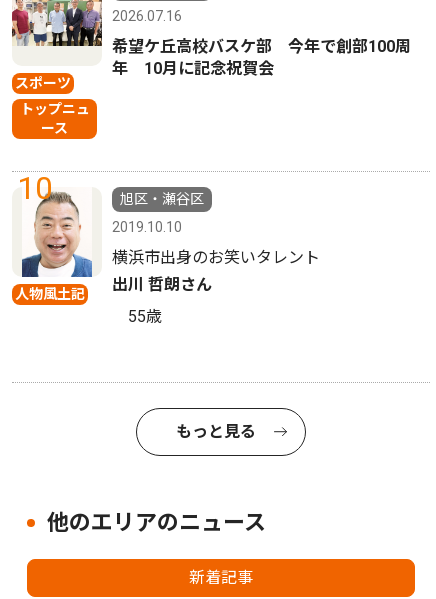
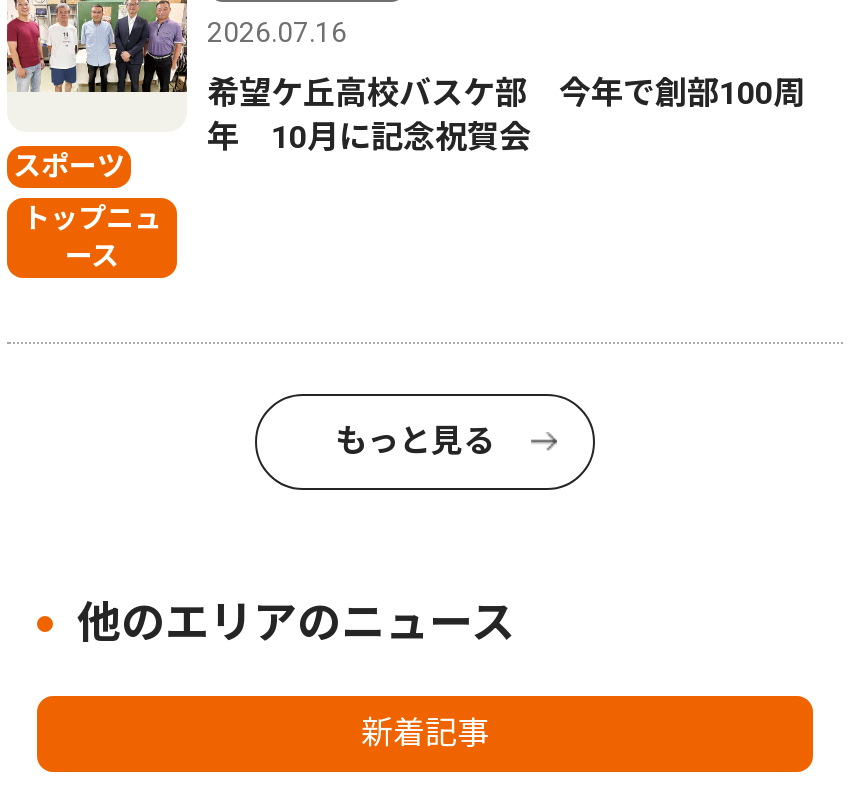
- [image]
- 10
- 人物風土記

- 旭区・瀬谷区
- 2019.10.10
- 横浜市出身のお笑いタレント
- 出川 哲朗さん
- 55歳
